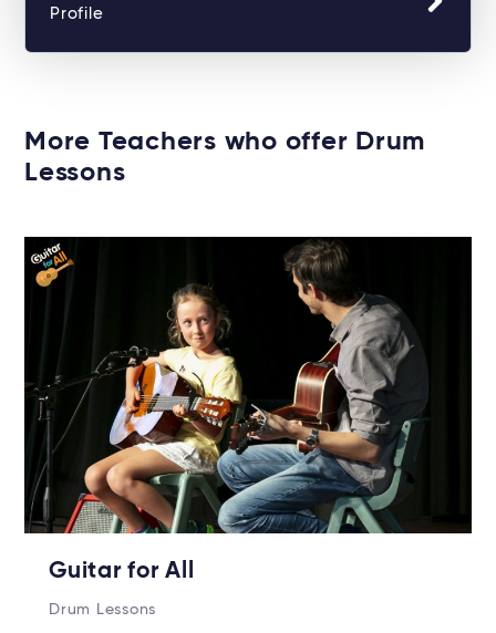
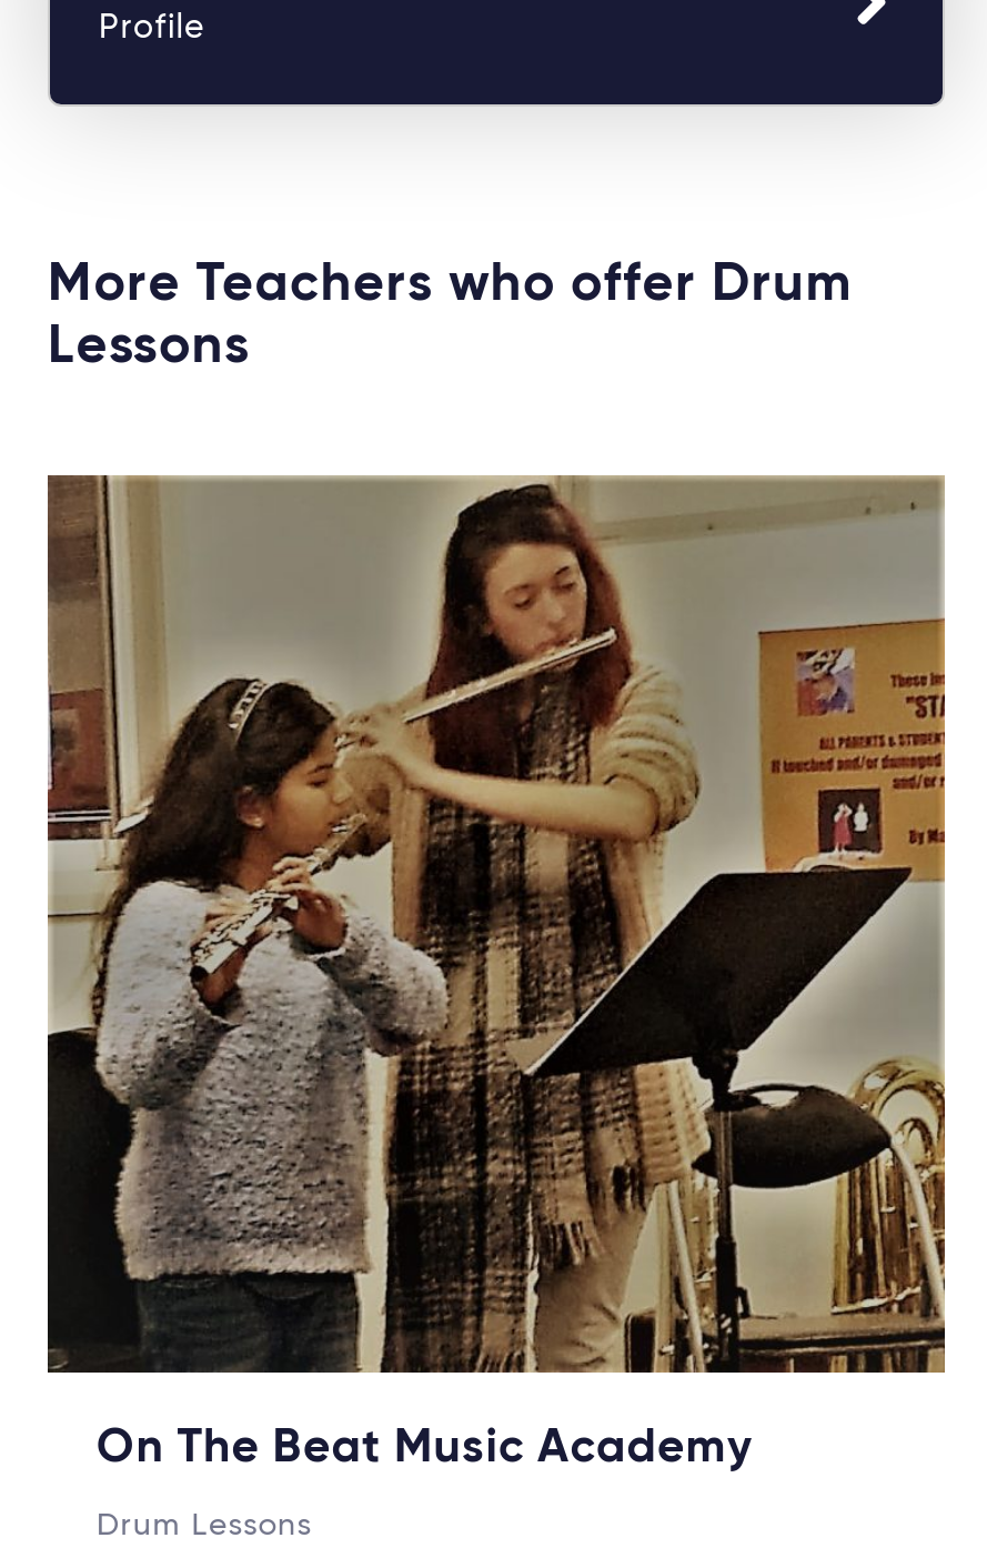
- [image]
- Guitar for All
+ [image]
+ On The Beat Music Academy
